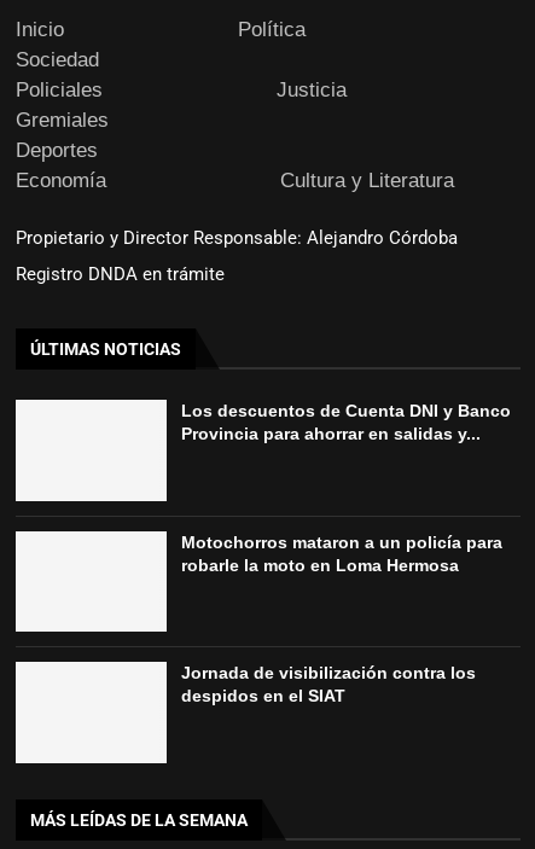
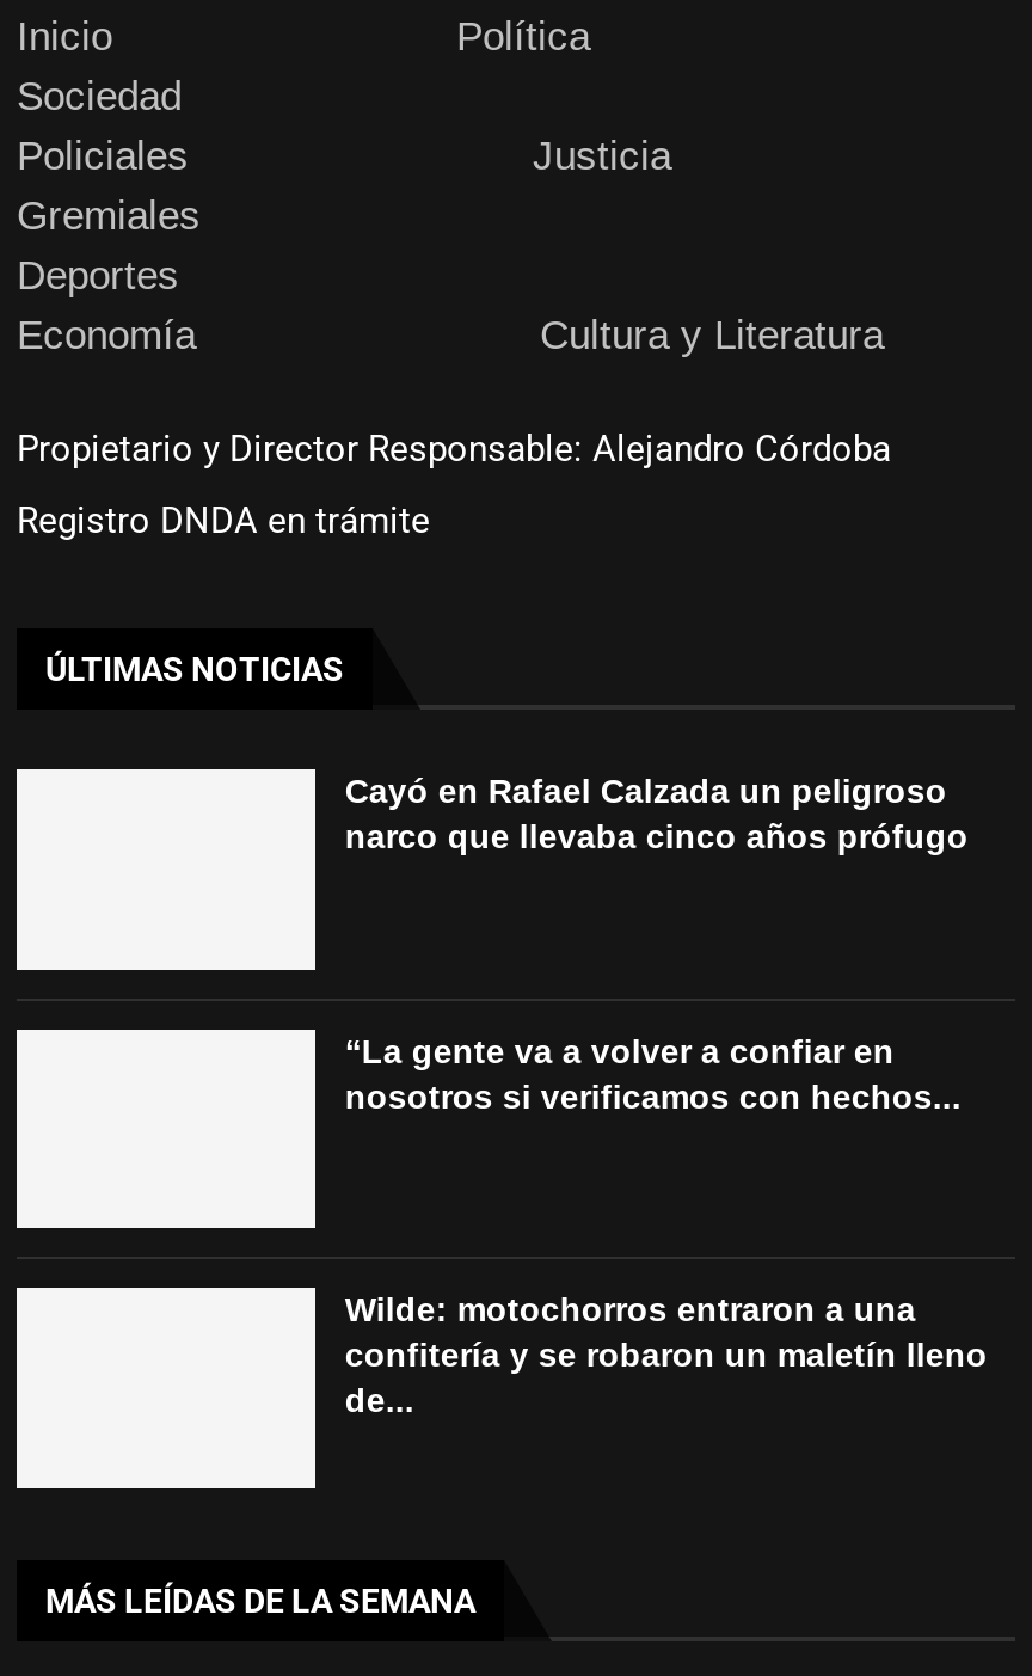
- Los descuentos de Cuenta DNI y Banco
- Provincia para ahorrar en salidas y...
+ Cayó en Rafael Calzada un peligroso
+ narco que llevaba cinco años prófugo

- Motochorros mataron a un policía para
- robarle la moto en Loma Hermosa
+ “La gente va a volver a confiar en
+ nosotros si verificamos con hechos...

- Jornada de visibilización contra los
- despidos en el SIAT
+ Wilde: motochorros entraron a una
+ confitería y se robaron un maletín lleno
+ de...
